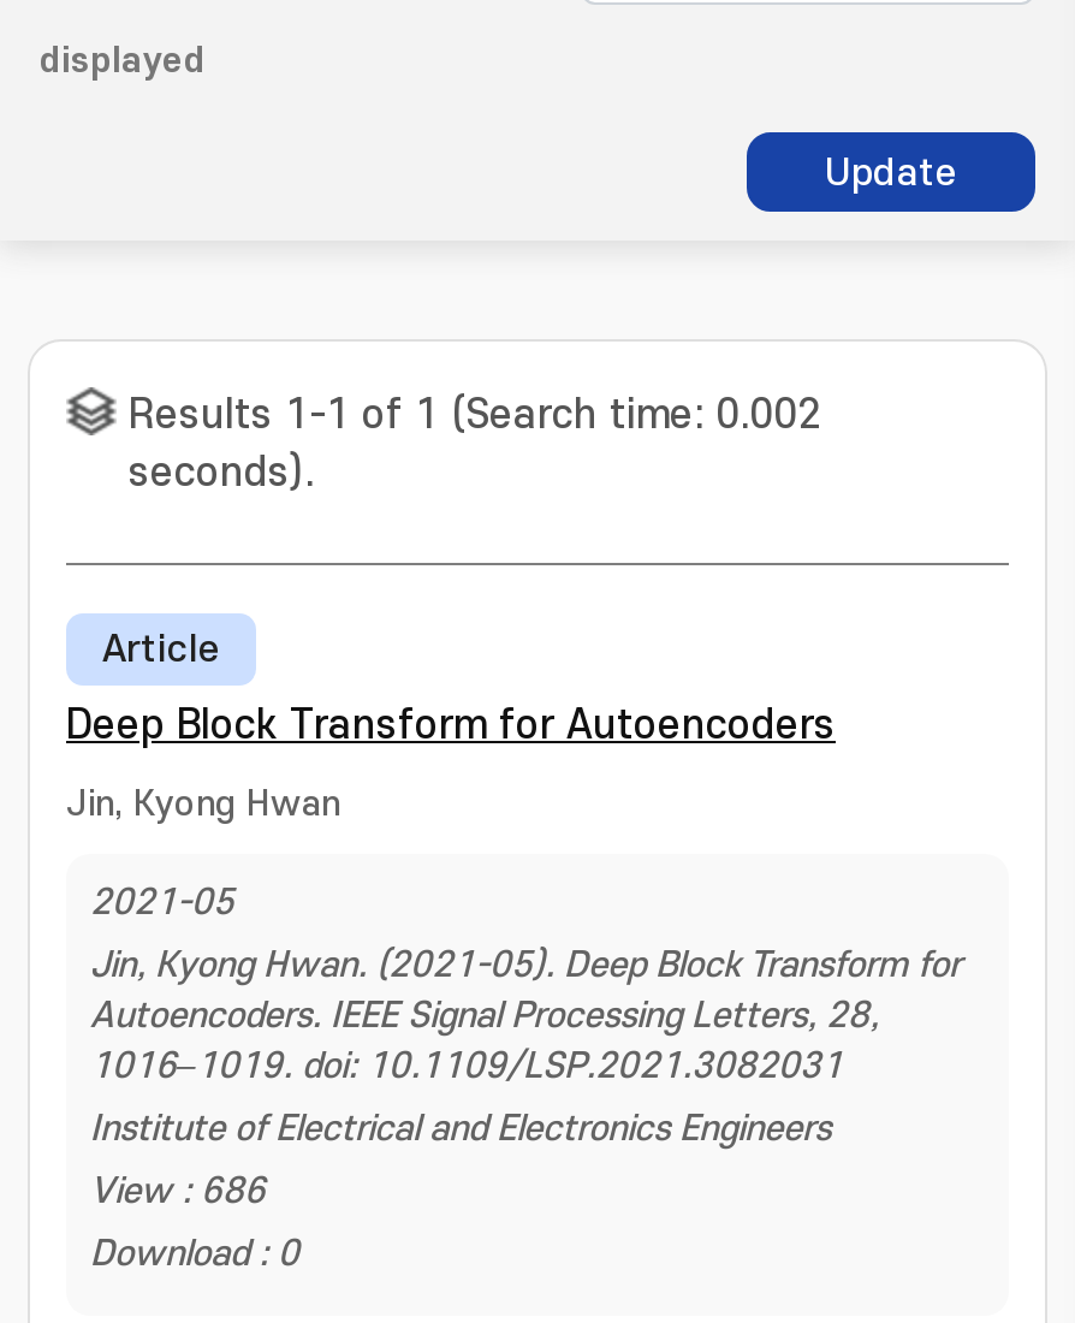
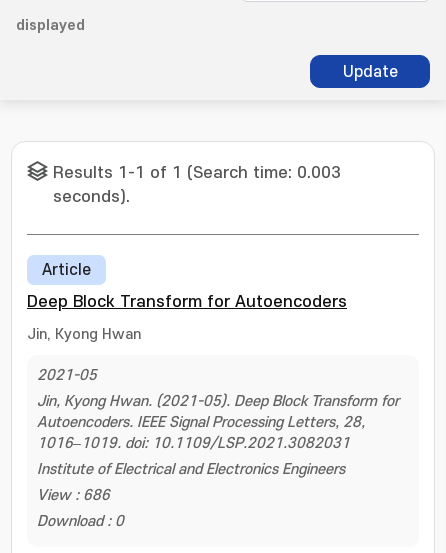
- Results 1-1 of 1 (Search time: 0.002
+ Results 1-1 of 1 (Search time: 0.003
